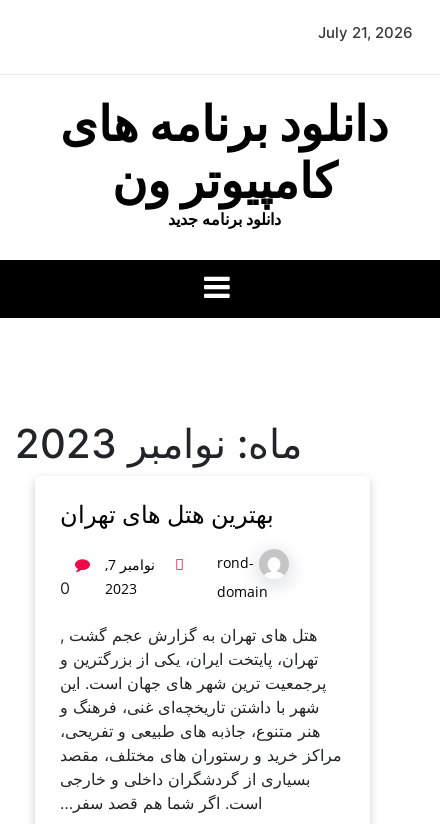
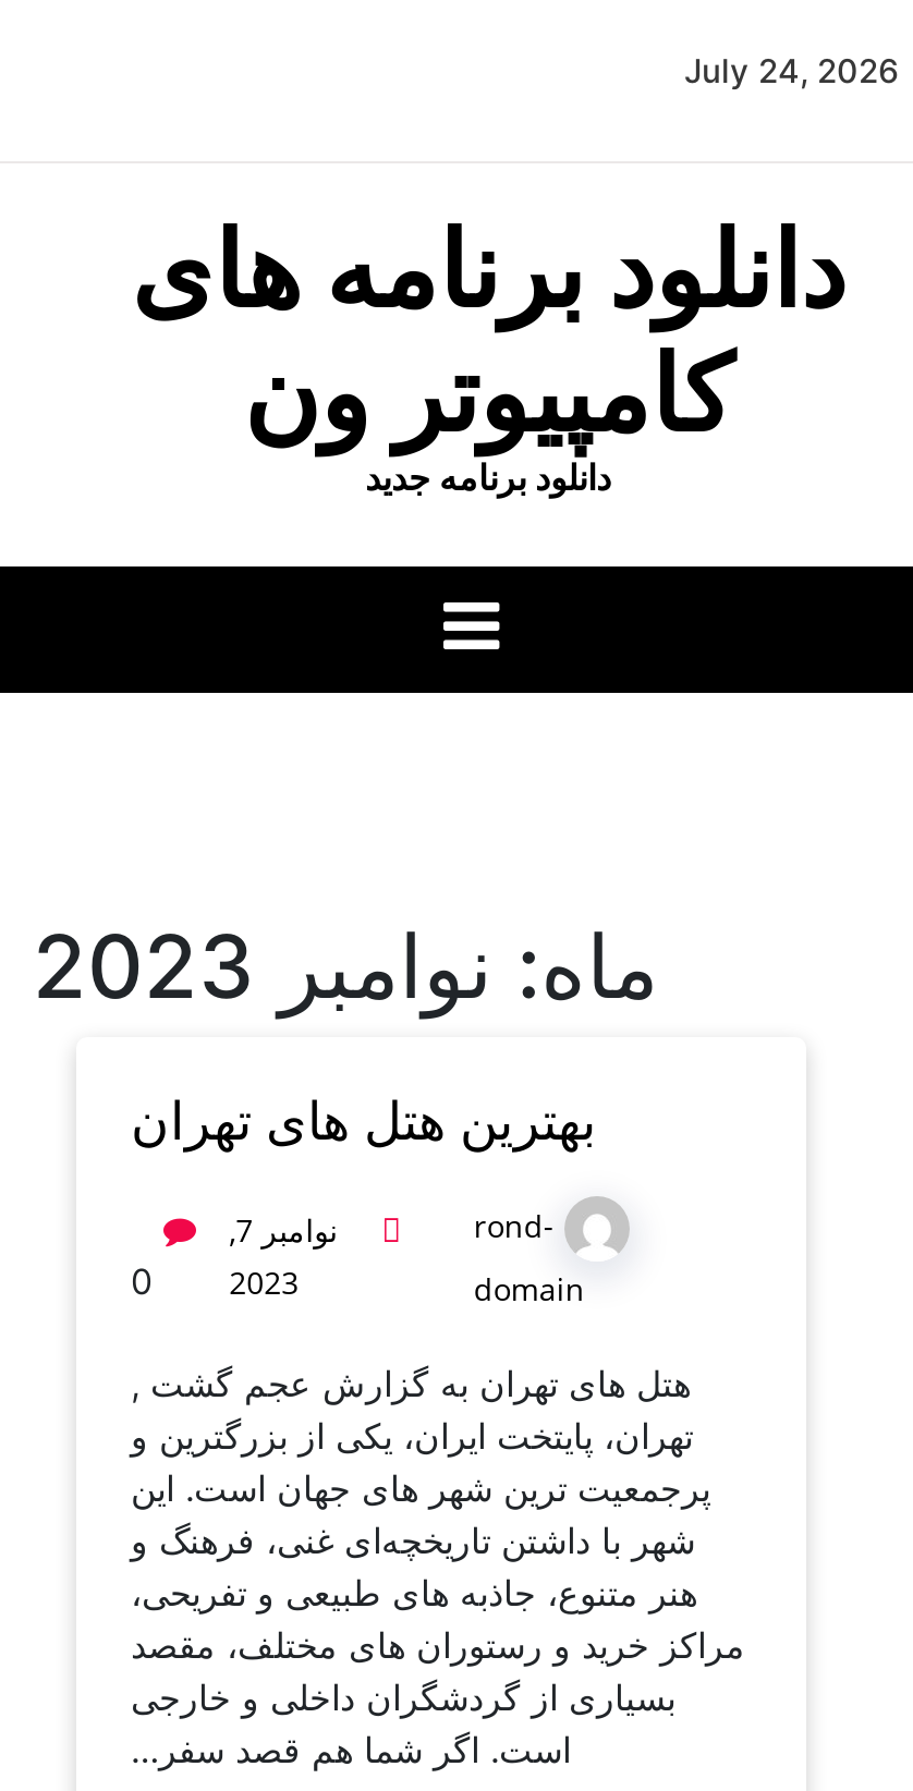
- July 21, 2026
+ July 24, 2026
